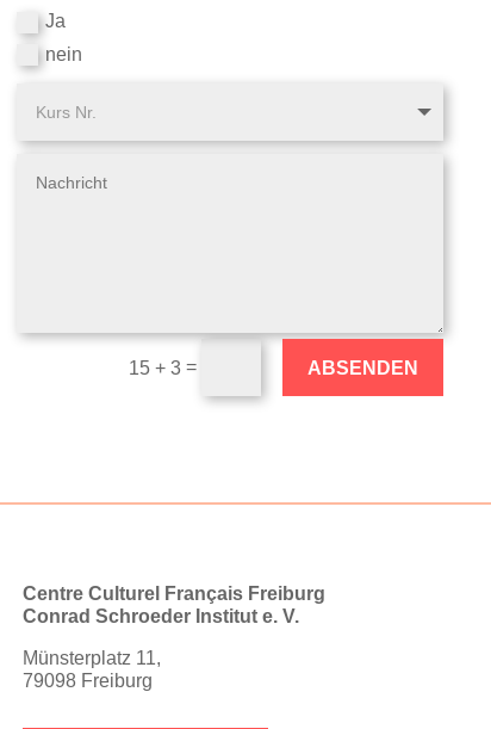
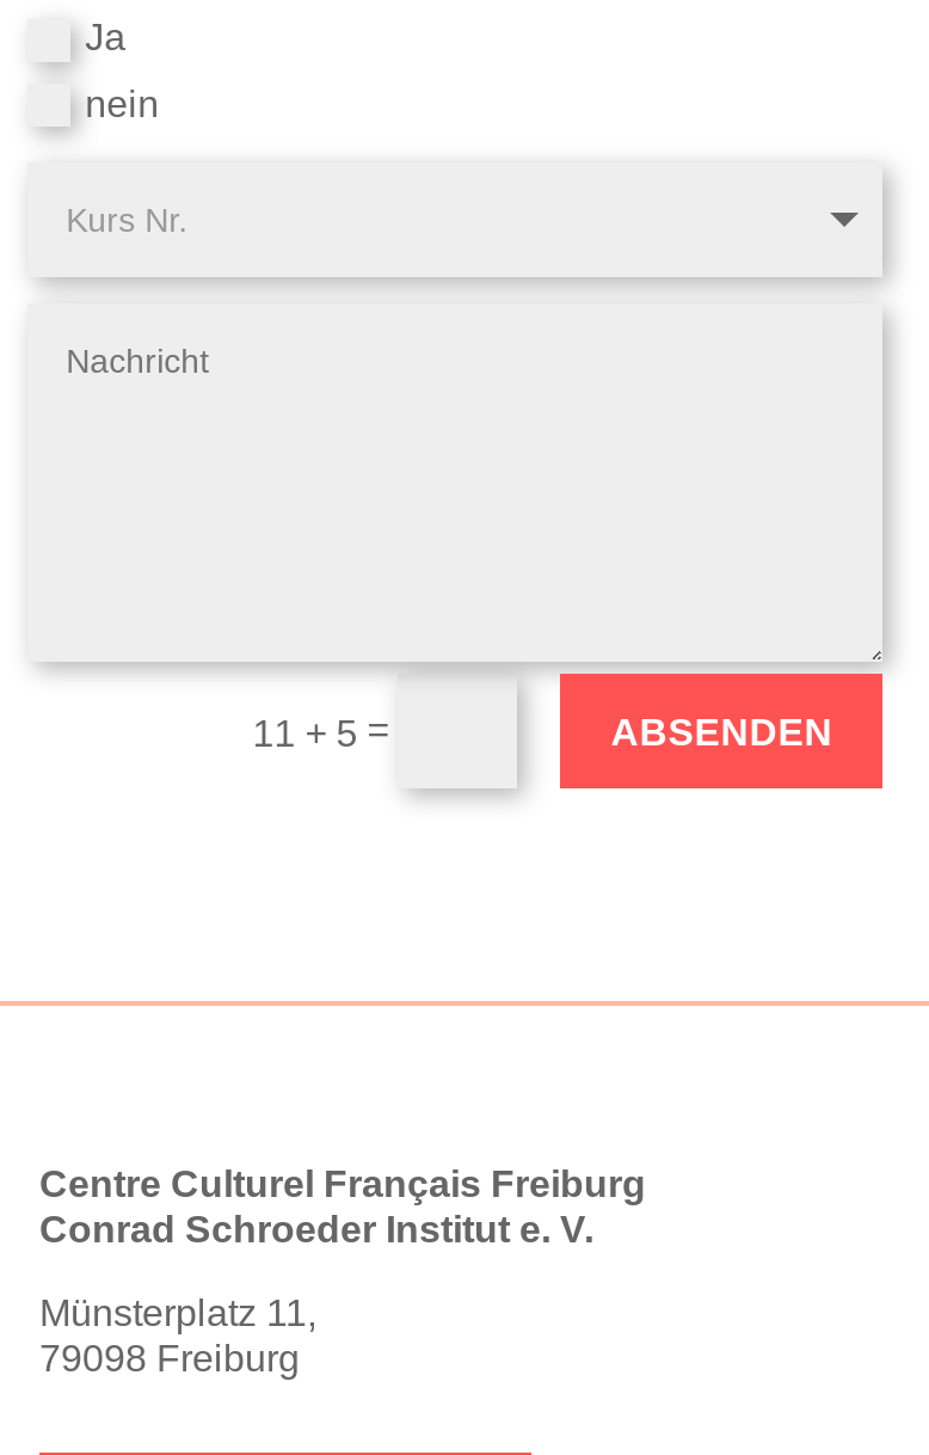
- 15 + 3 =
+ 11 + 5 =
